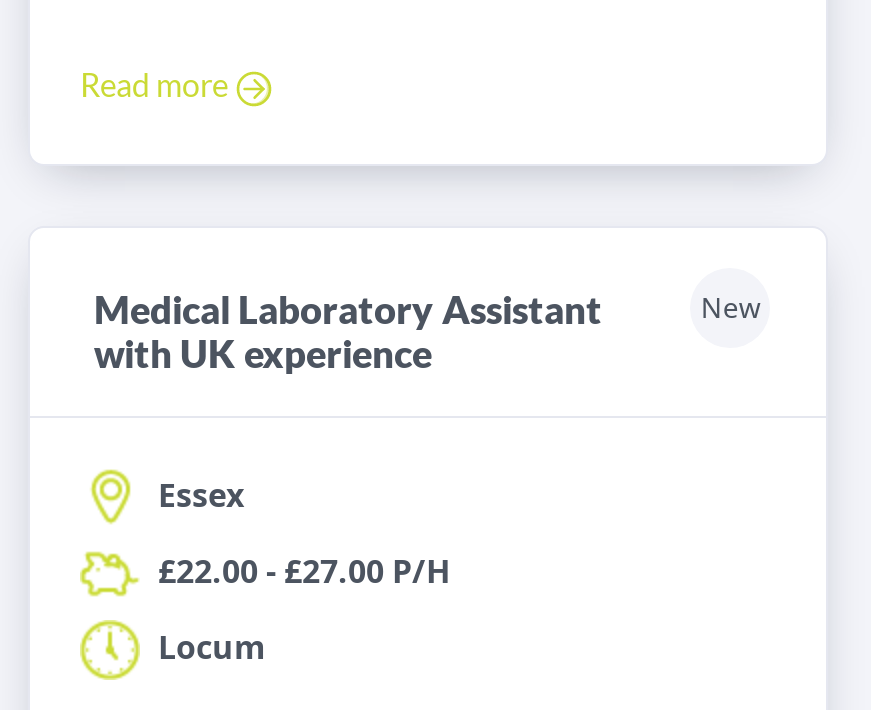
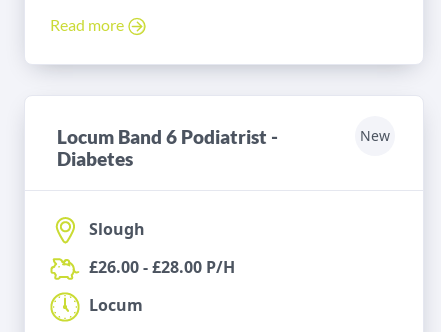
- Medical Laboratory Assistant
- with UK experience
+ Locum Band 6 Podiatrist -
+ Diabetes

- Essex
+ Slough

- £22.00 - £27.00 P/H
+ £26.00 - £28.00 P/H
